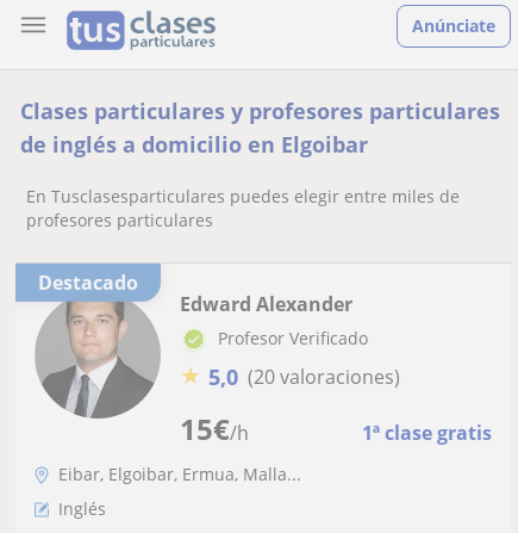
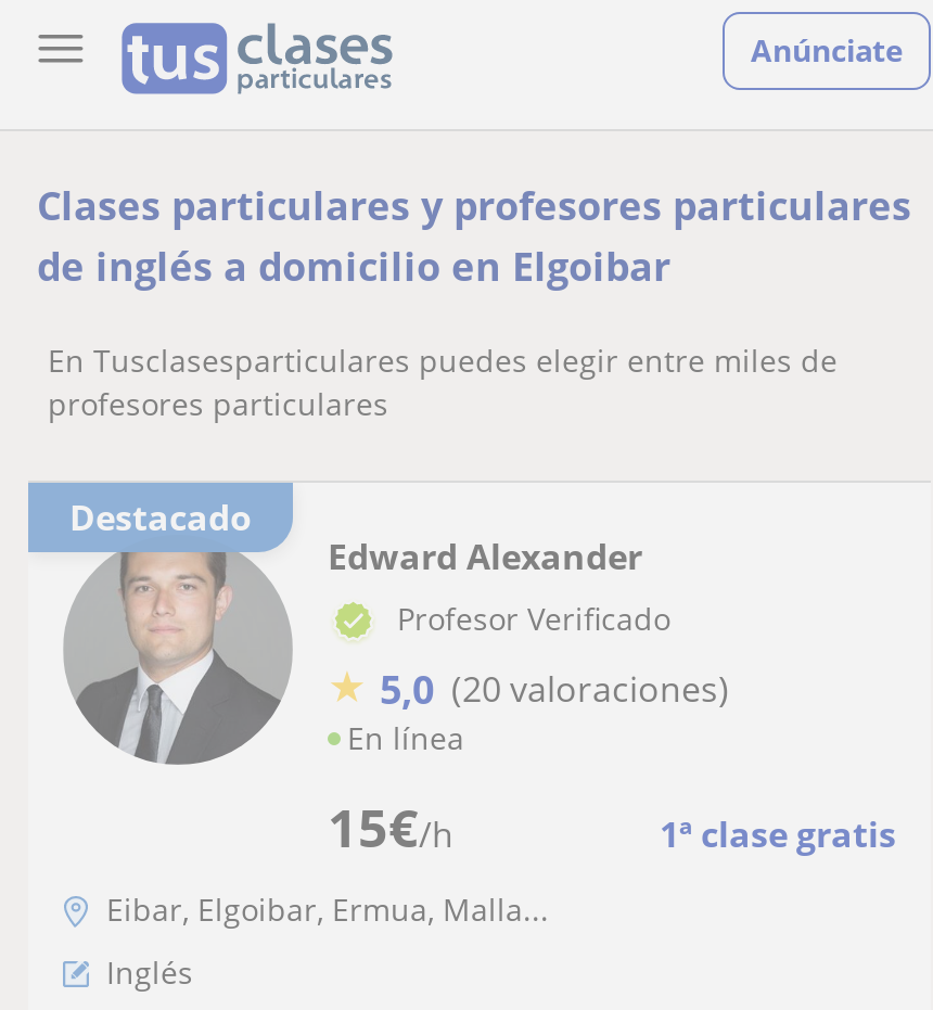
+ En línea
